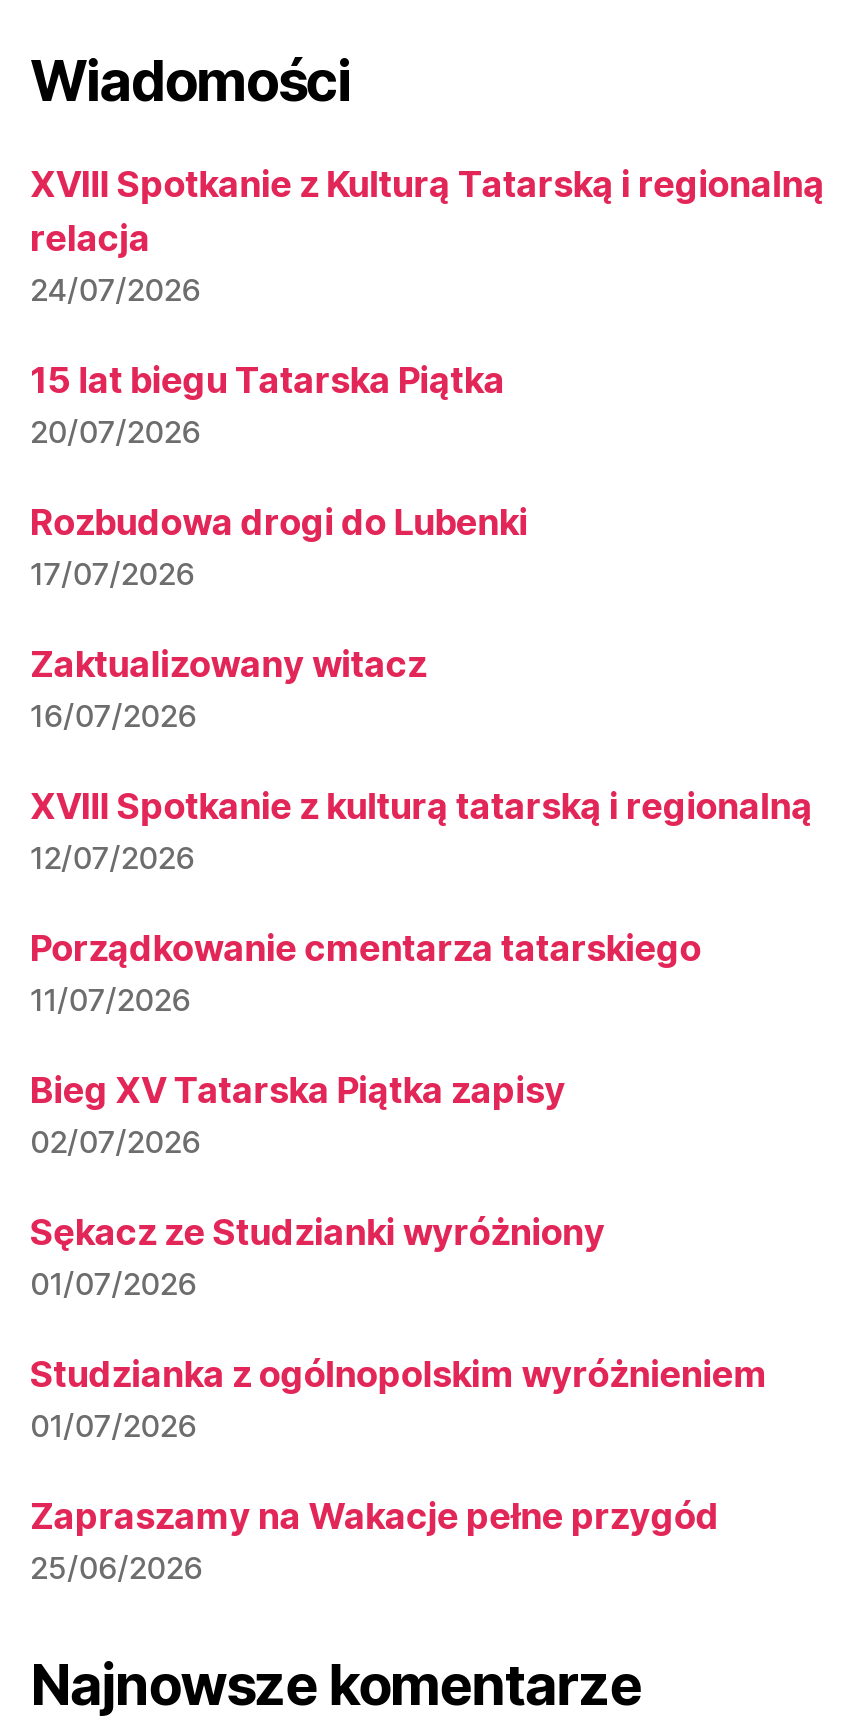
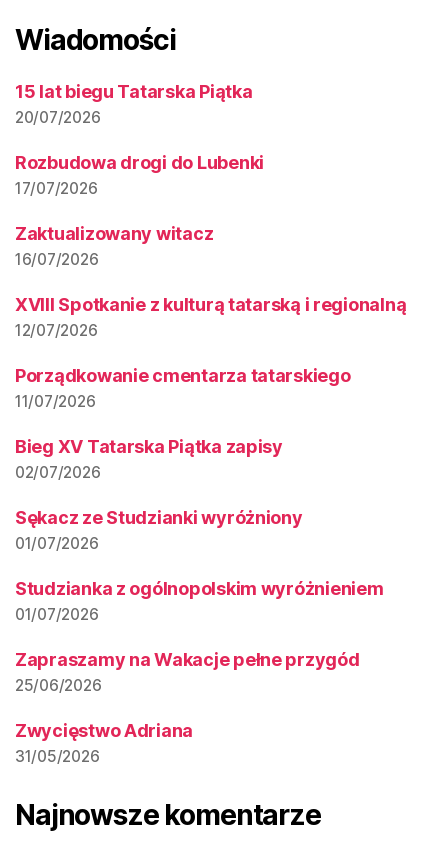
- XVIII Spotkanie z Kulturą Tatarską i regionalną
- relacja
- 24/07/2026

moved up: 15 lat biegu Tatarska Piątka | 20/07/2026 | Rozbudowa drogi do Lubenki | ... | Zapraszamy na Wakacje pełne przygód | 25/06/2026

+ Zwycięstwo Adriana
+ 31/05/2026
